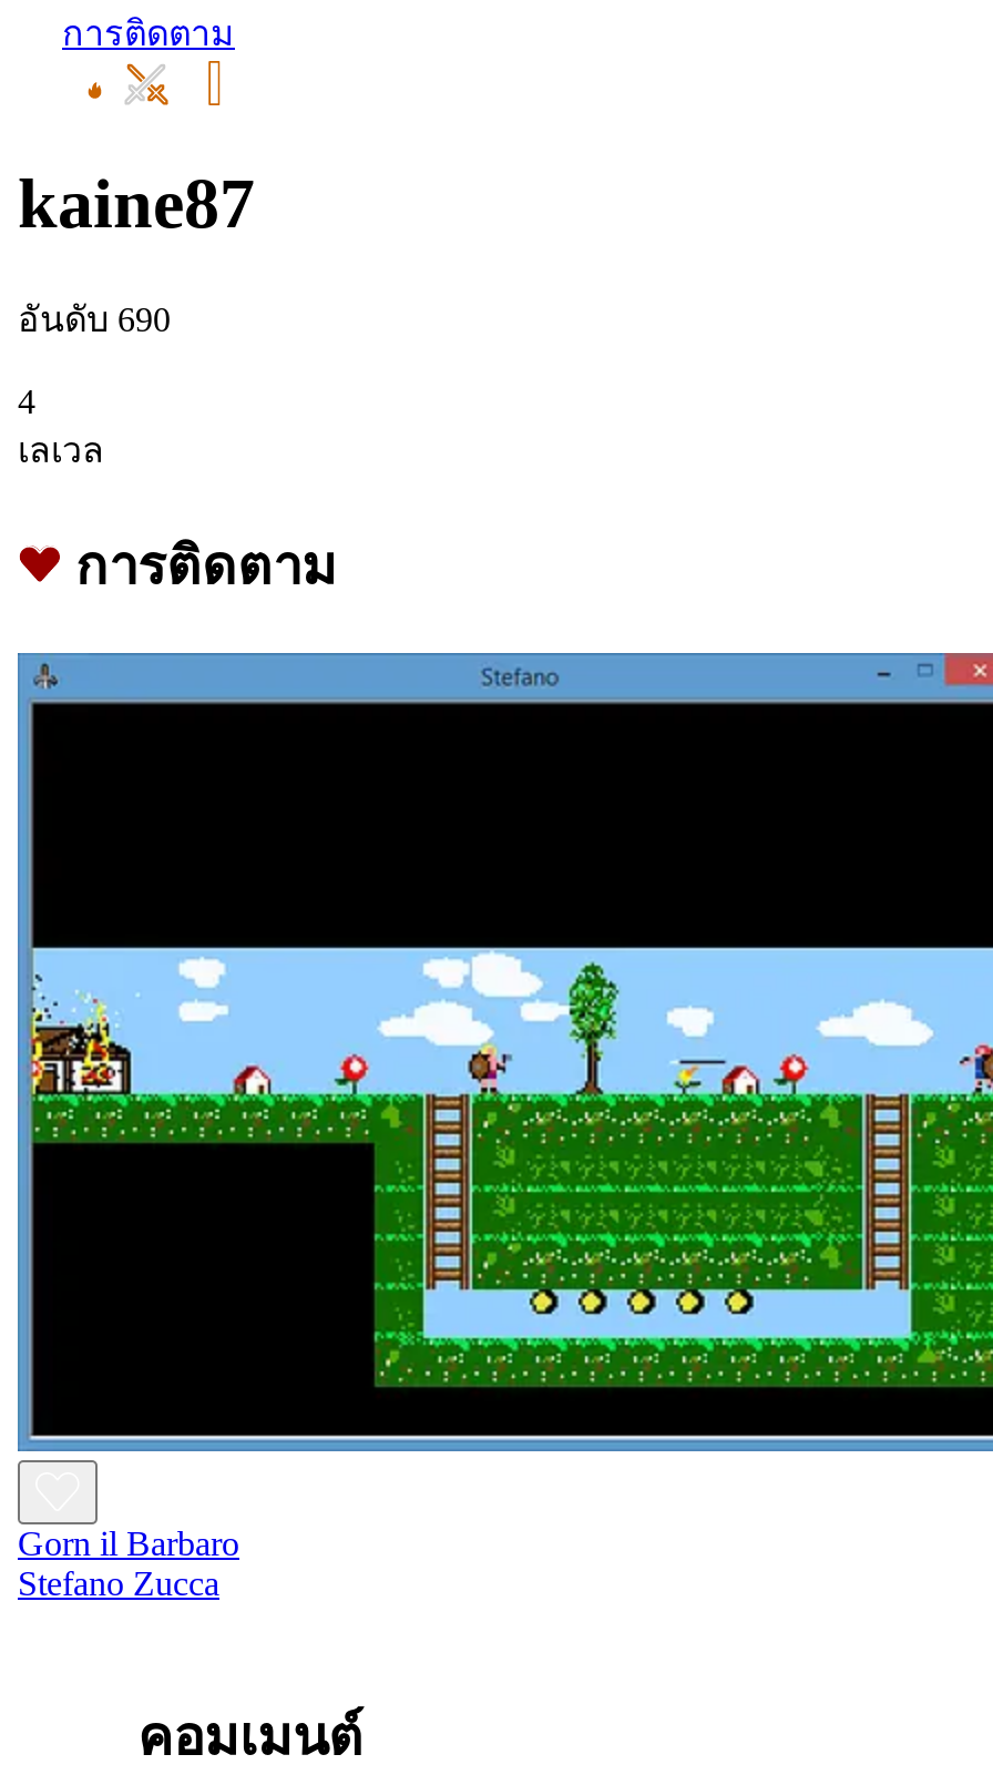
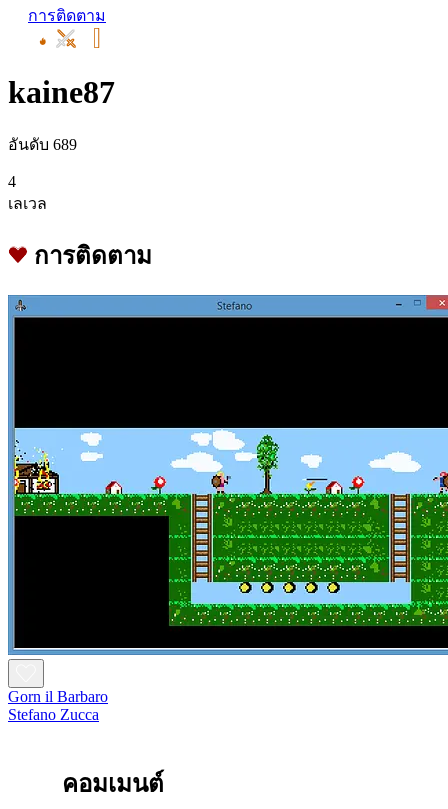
- อันดับ 690
+ อันดับ 689
